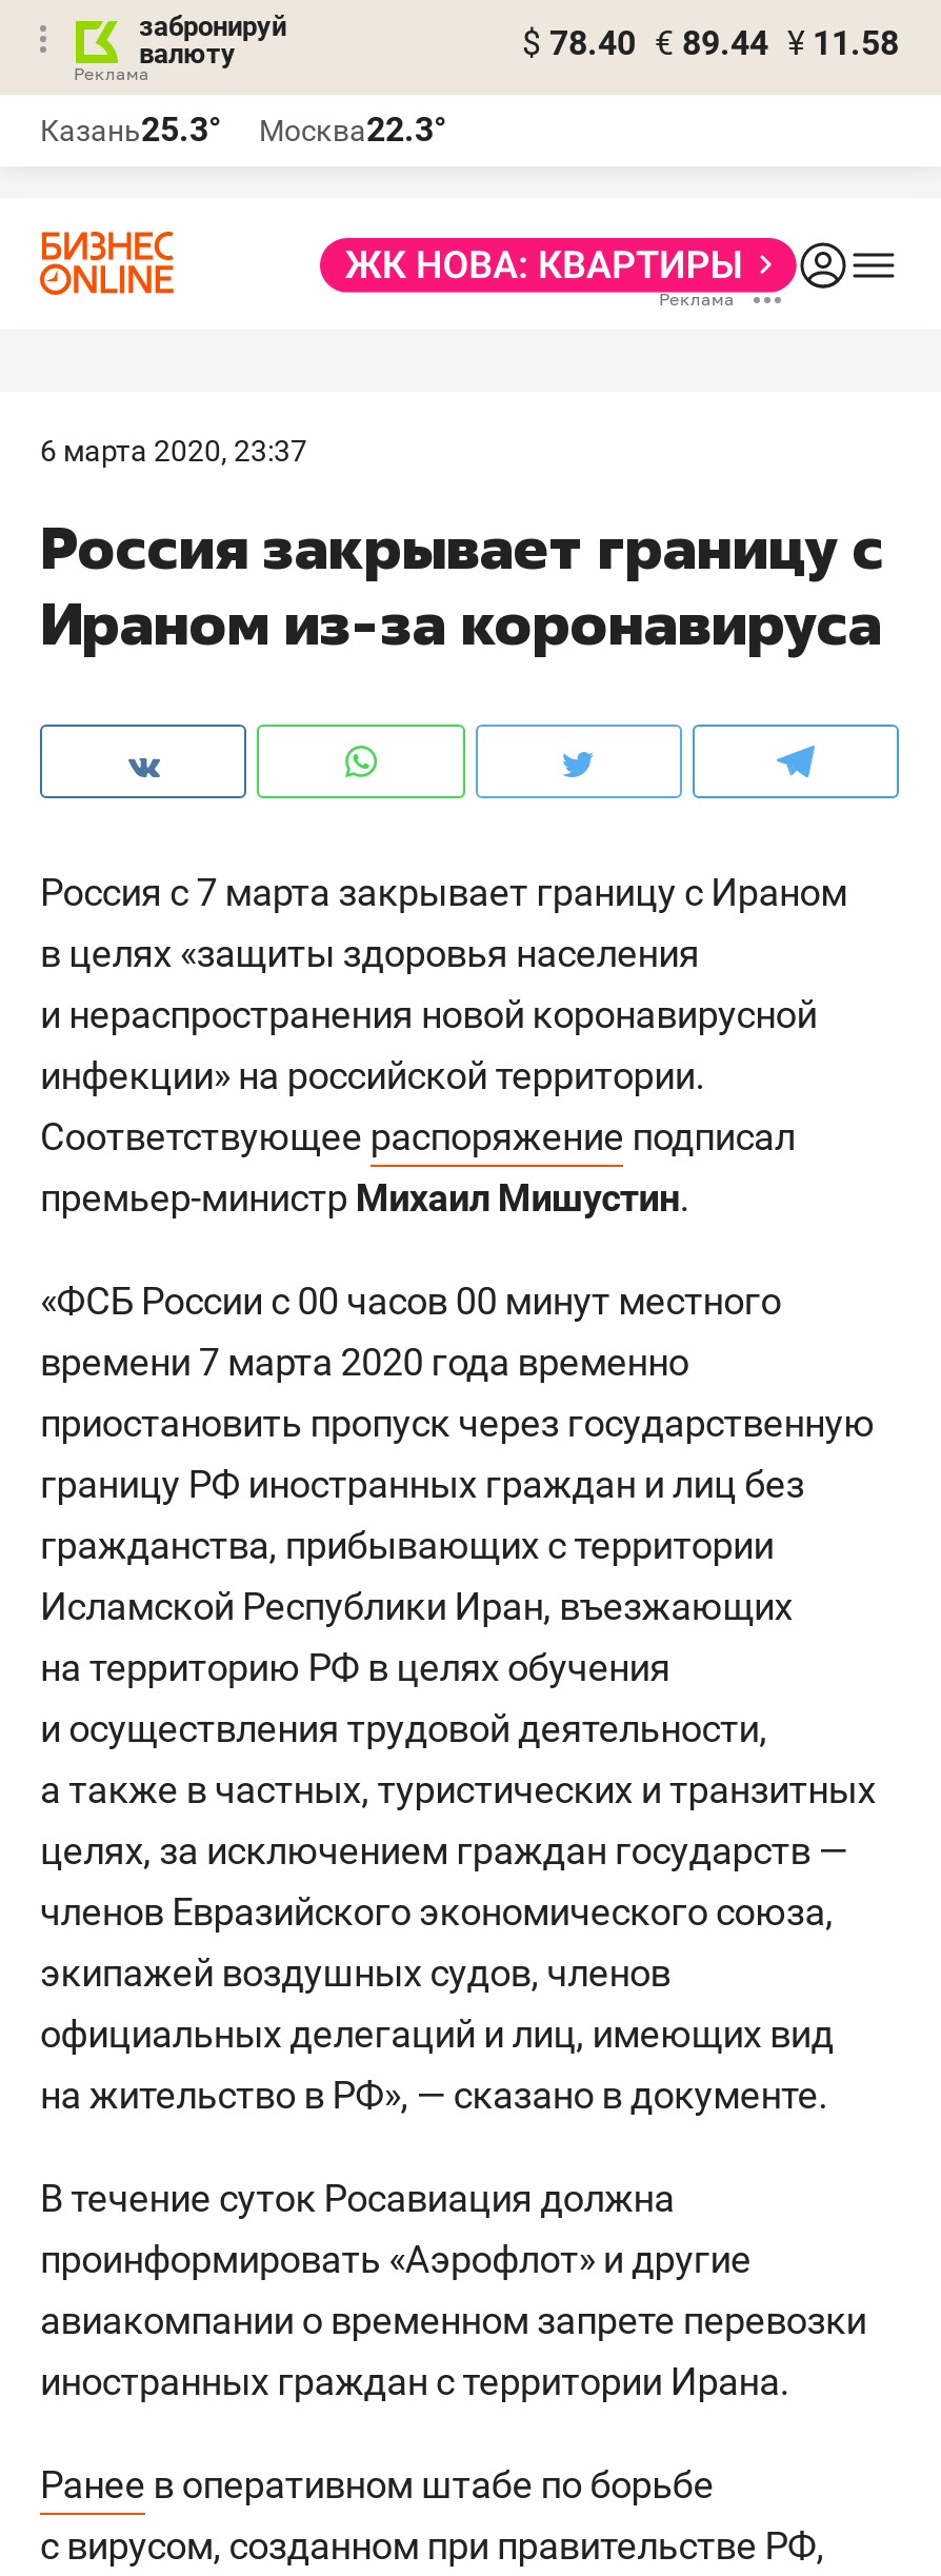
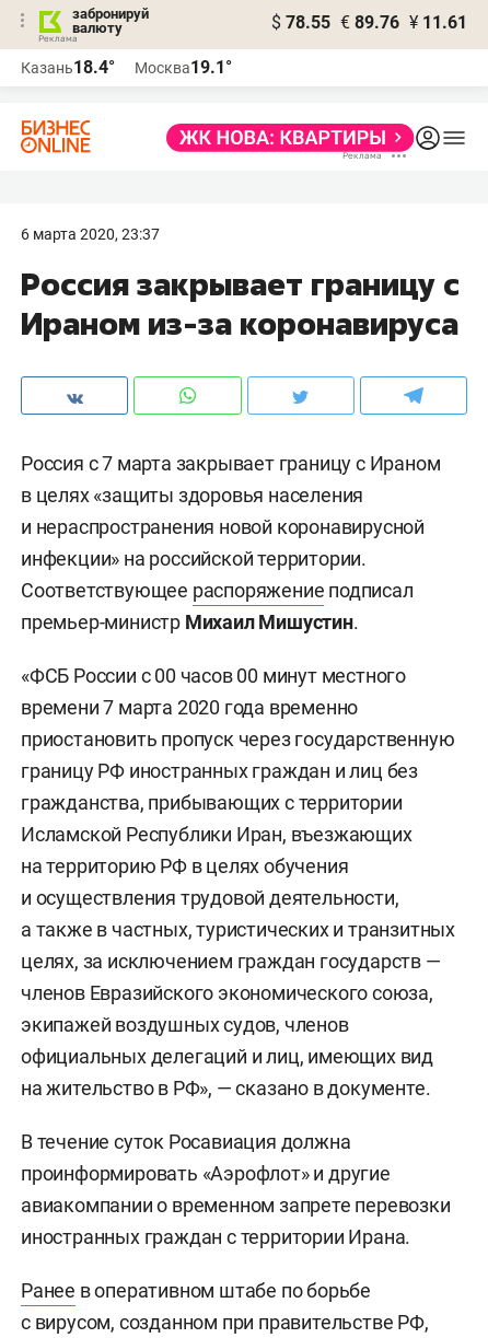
- $ 78.40 € 89.44 ¥ 11.58
+ $ 78.55 € 89.76 ¥ 11.61

- Казань25.3°
+ Казань18.4°

- Москва22.3°
+ Москва19.1°
